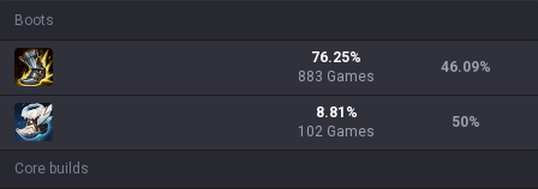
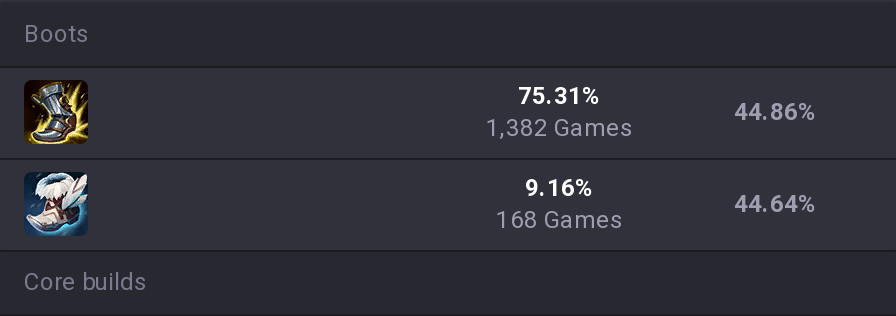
- 76.25%
+ 75.31%

- 46.09%
+ 44.86%

- 883 Games
+ 1,382 Games

- 8.81%
+ 9.16%

- 50%
+ 44.64%

- 102 Games
+ 168 Games
